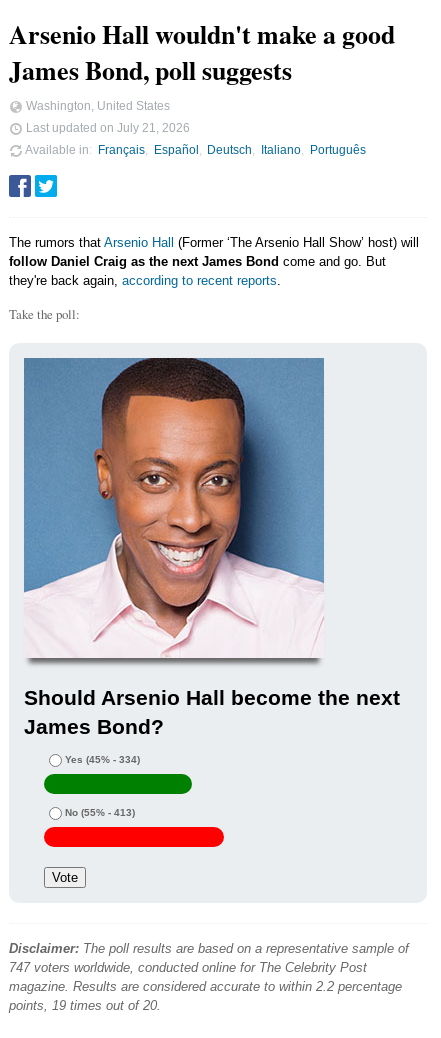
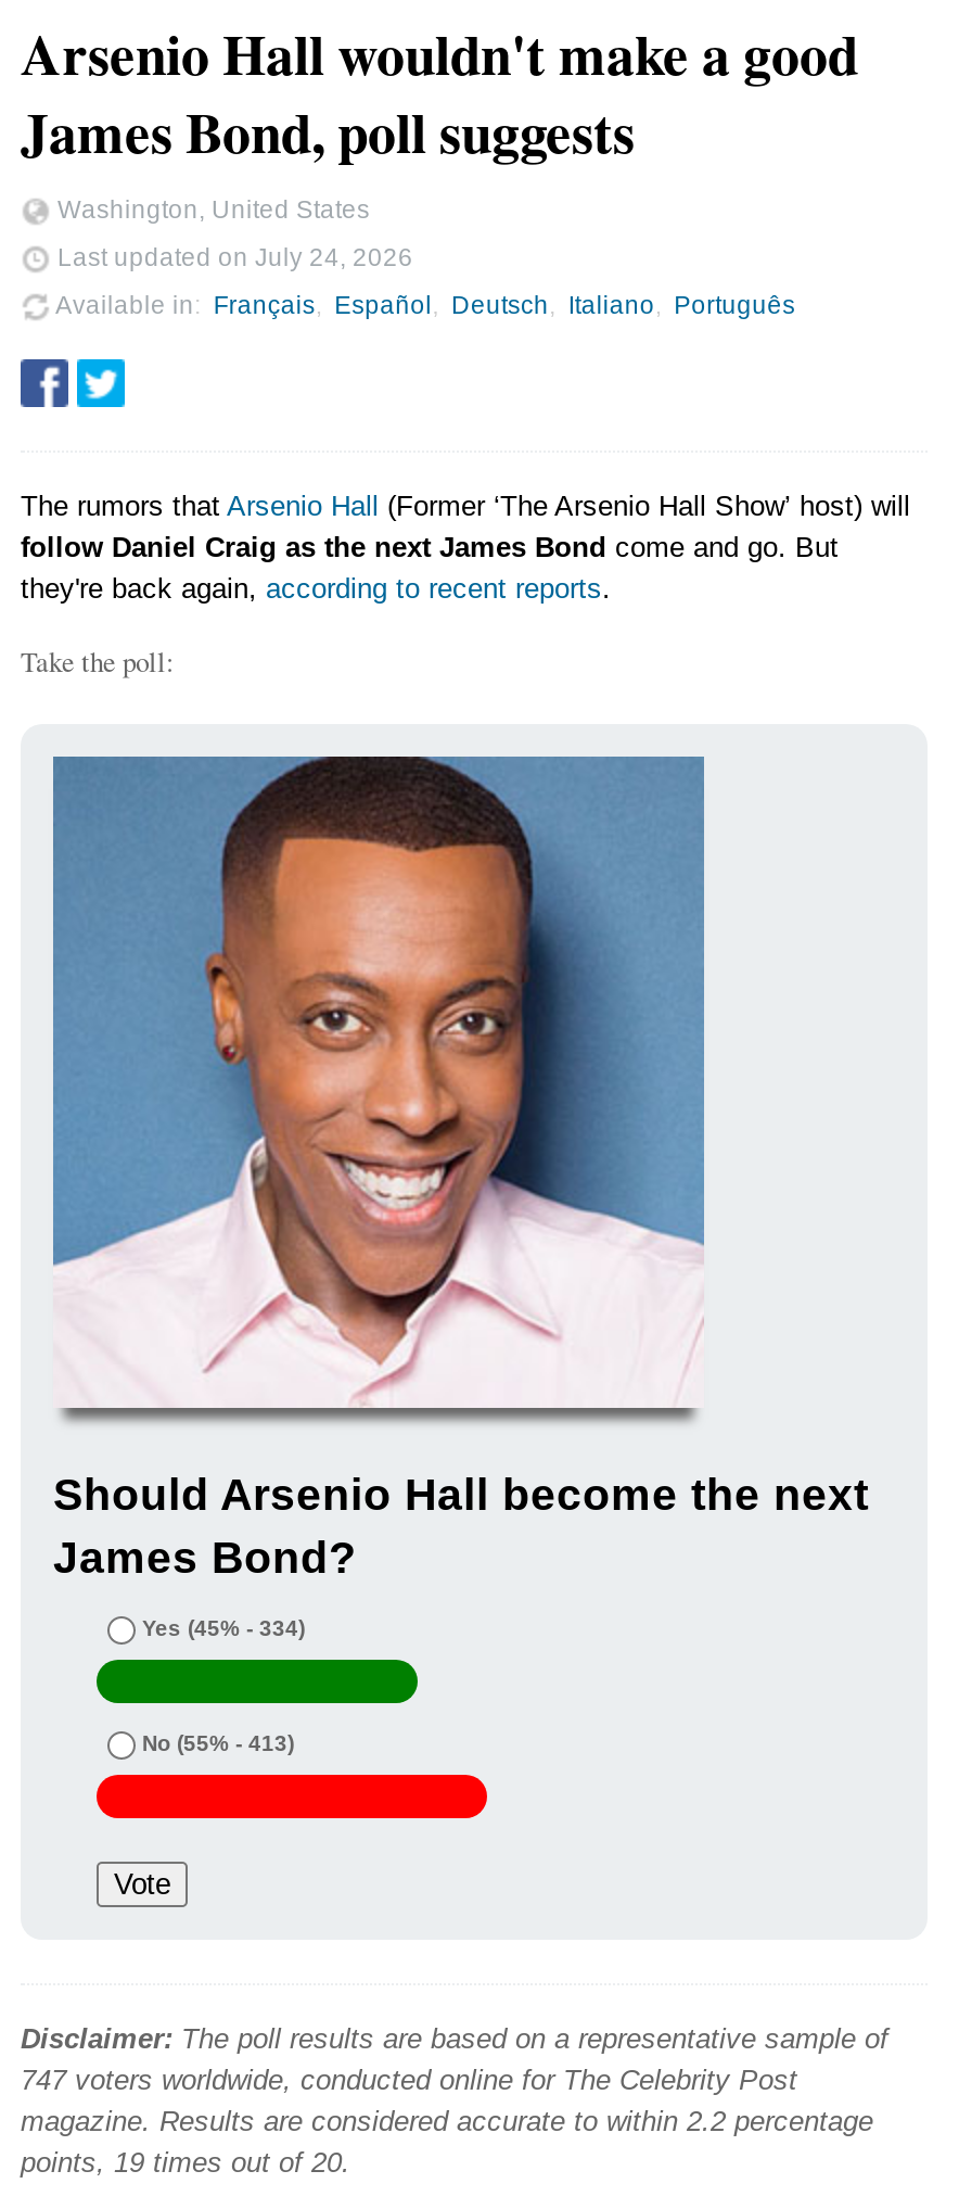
- Last updated on July 21, 2026
+ Last updated on July 24, 2026
